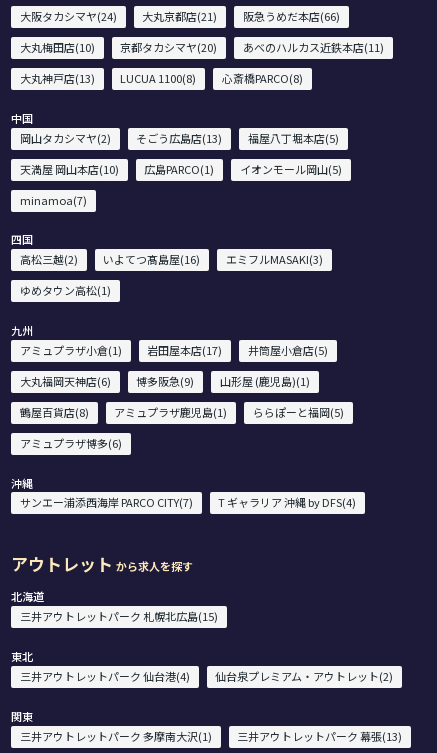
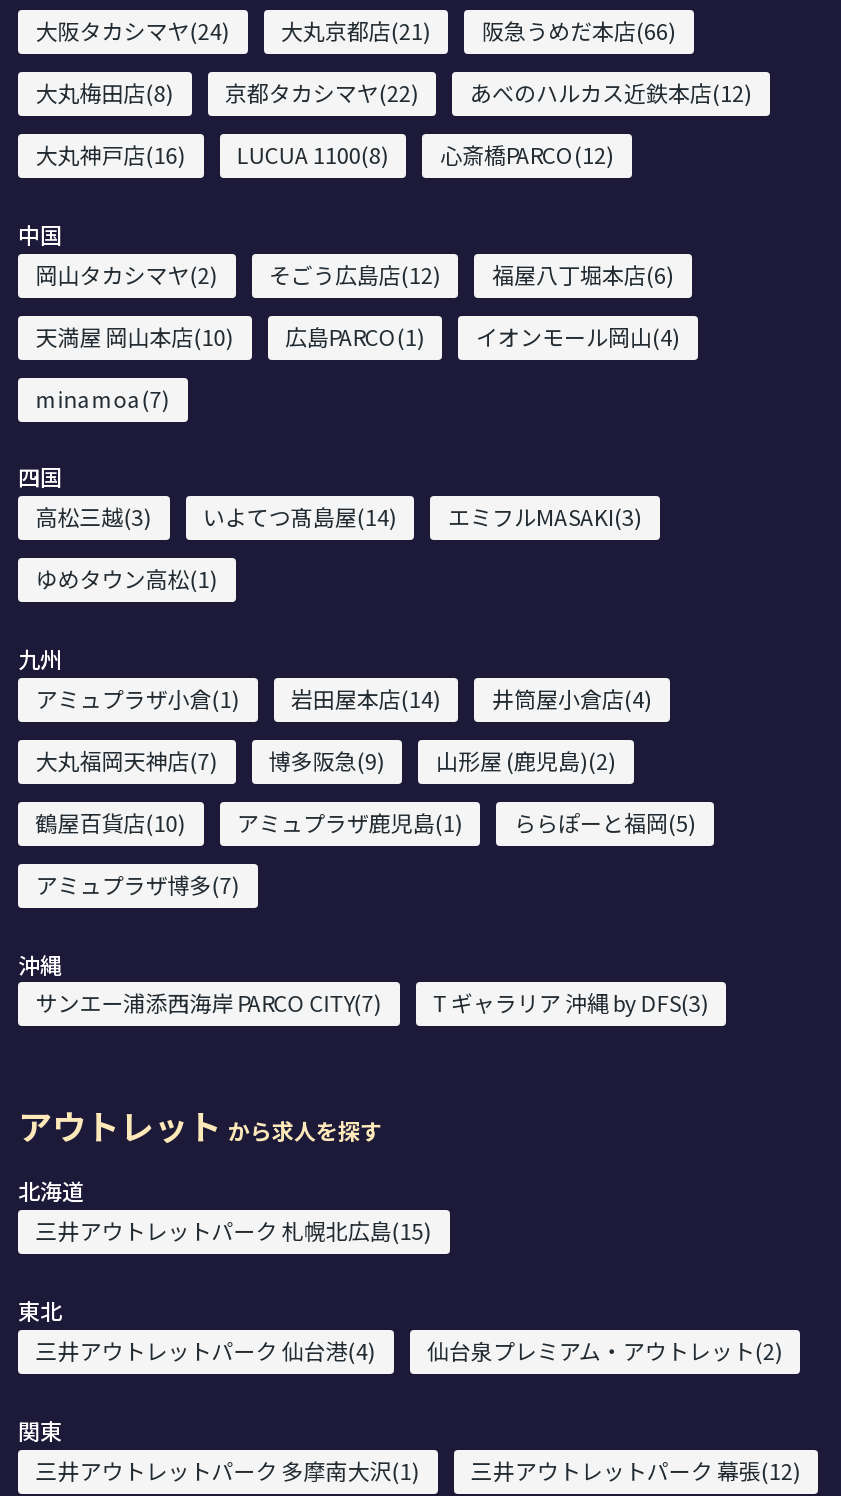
- 大丸梅田店(10)
+ 大丸梅田店(8)

- 京都タカシマヤ(20)
+ 京都タカシマヤ(22)

- あべのハルカス近鉄本店(11)
+ あべのハルカス近鉄本店(12)

- 大丸神戸店(13)
+ 大丸神戸店(16)

- 心斎橋PARCO(8)
+ 心斎橋PARCO(12)

- そごう広島店(13)
+ そごう広島店(12)

- 福屋八丁堀本店(5)
+ 福屋八丁堀本店(6)

- イオンモール岡山(5)
+ イオンモール岡山(4)

- 高松三越(2)
+ 高松三越(3)

- いよてつ髙島屋(16)
+ いよてつ髙島屋(14)

- 岩田屋本店(17)
+ 岩田屋本店(14)

- 井筒屋小倉店(5)
+ 井筒屋小倉店(4)

- 大丸福岡天神店(6)
+ 大丸福岡天神店(7)

- 山形屋 (鹿児島)(1)
+ 山形屋 (鹿児島)(2)

- 鶴屋百貨店(8) アミュプラザ鹿児島(1) ららぽーと福岡(5)
+ 鶴屋百貨店(10) アミュプラザ鹿児島(1) ららぽーと福岡(5)

- アミュプラザ博多(6)
+ アミュプラザ博多(7)

- T ギャラリア 沖縄 by DFS(4)
+ T ギャラリア 沖縄 by DFS(3)

- 三井アウトレットパーク 幕張(13)
+ 三井アウトレットパーク 幕張(12)
